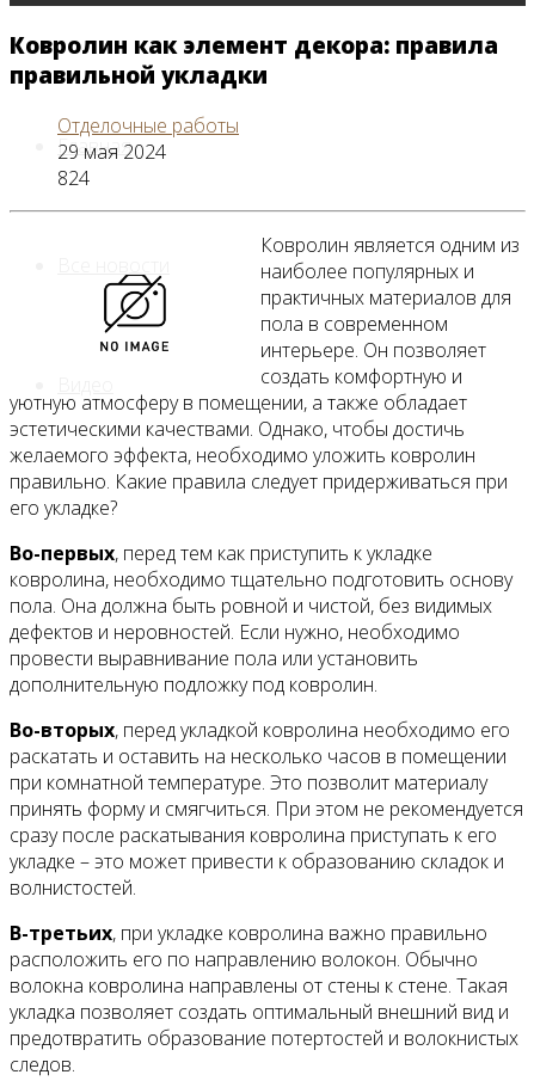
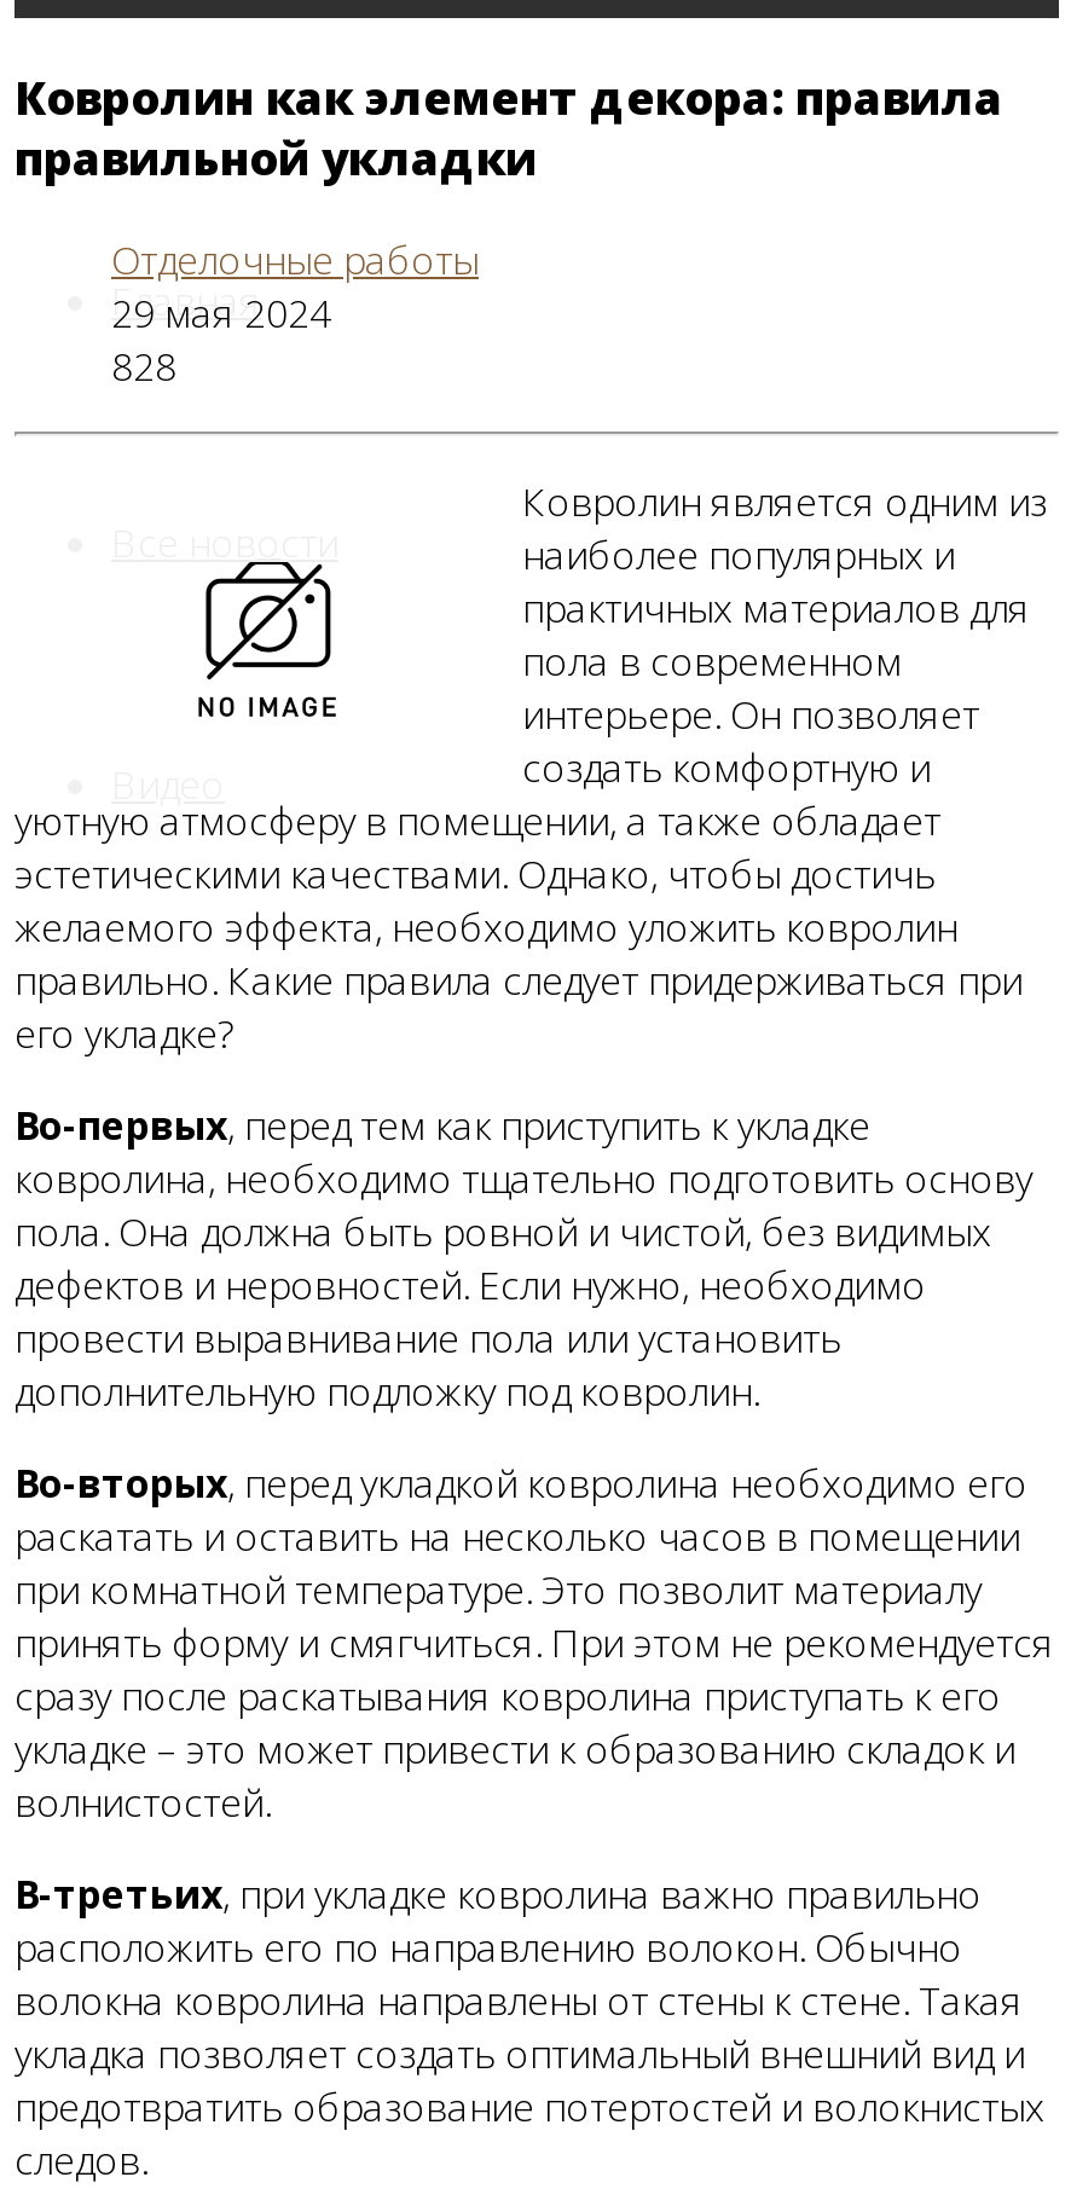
- 824
+ 828
